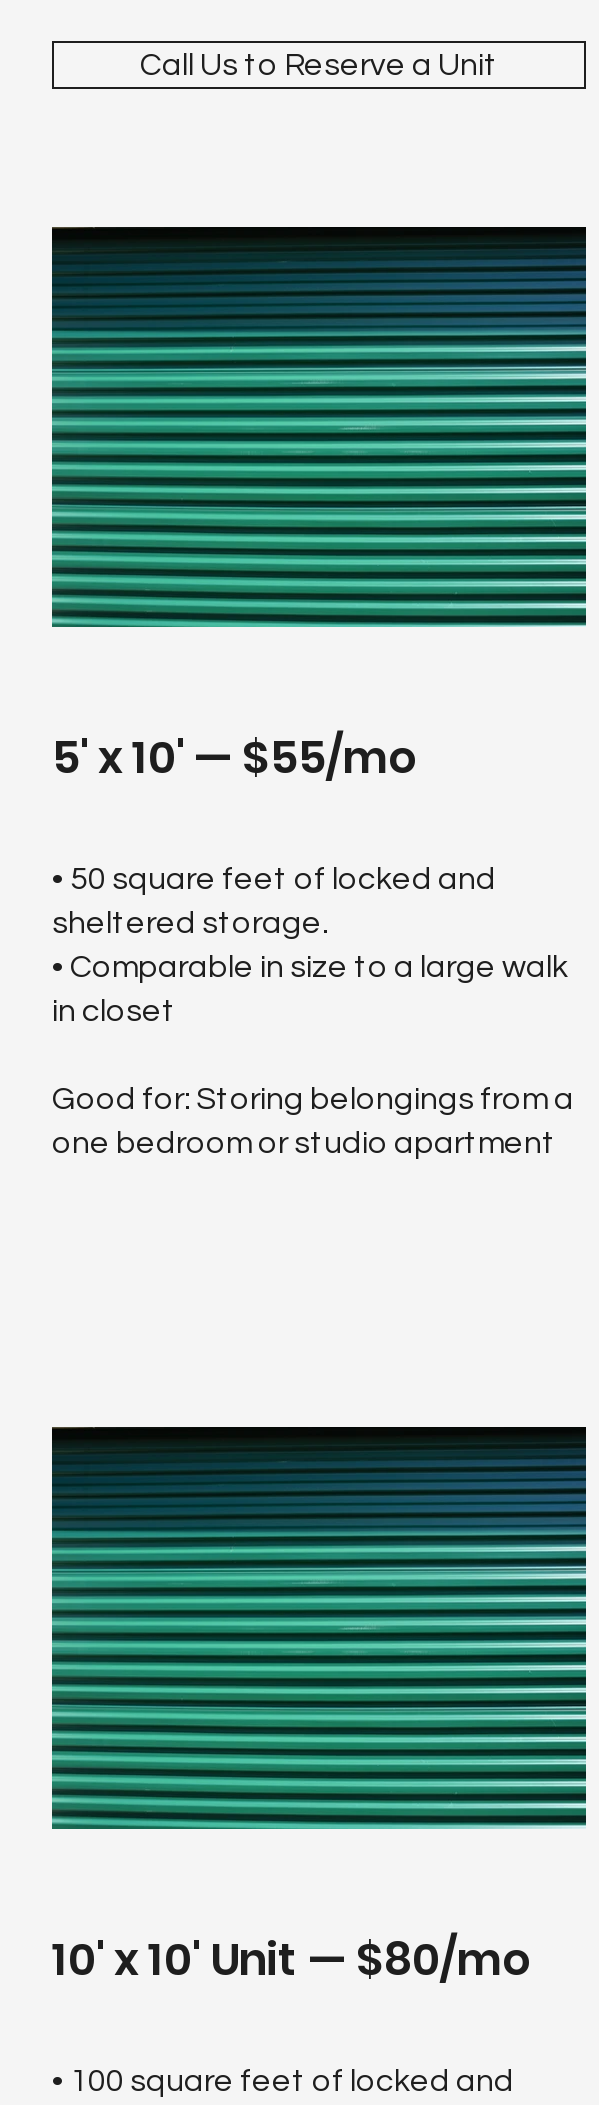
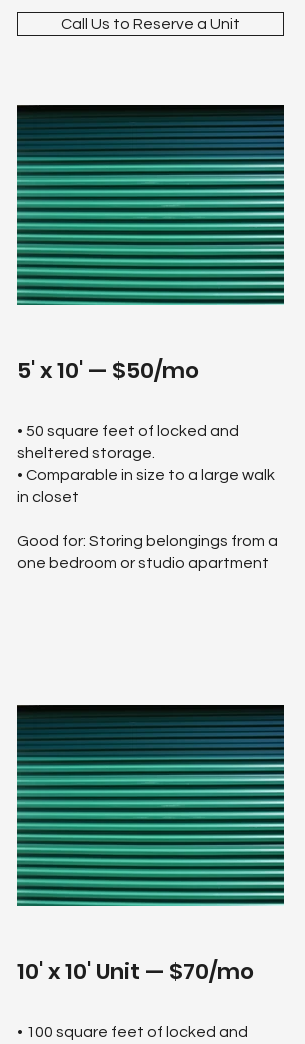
- 5' x 10' — $55/mo
+ 5' x 10' — $50/mo

- 10' x 10' Unit — $80/mo
+ 10' x 10' Unit — $70/mo
